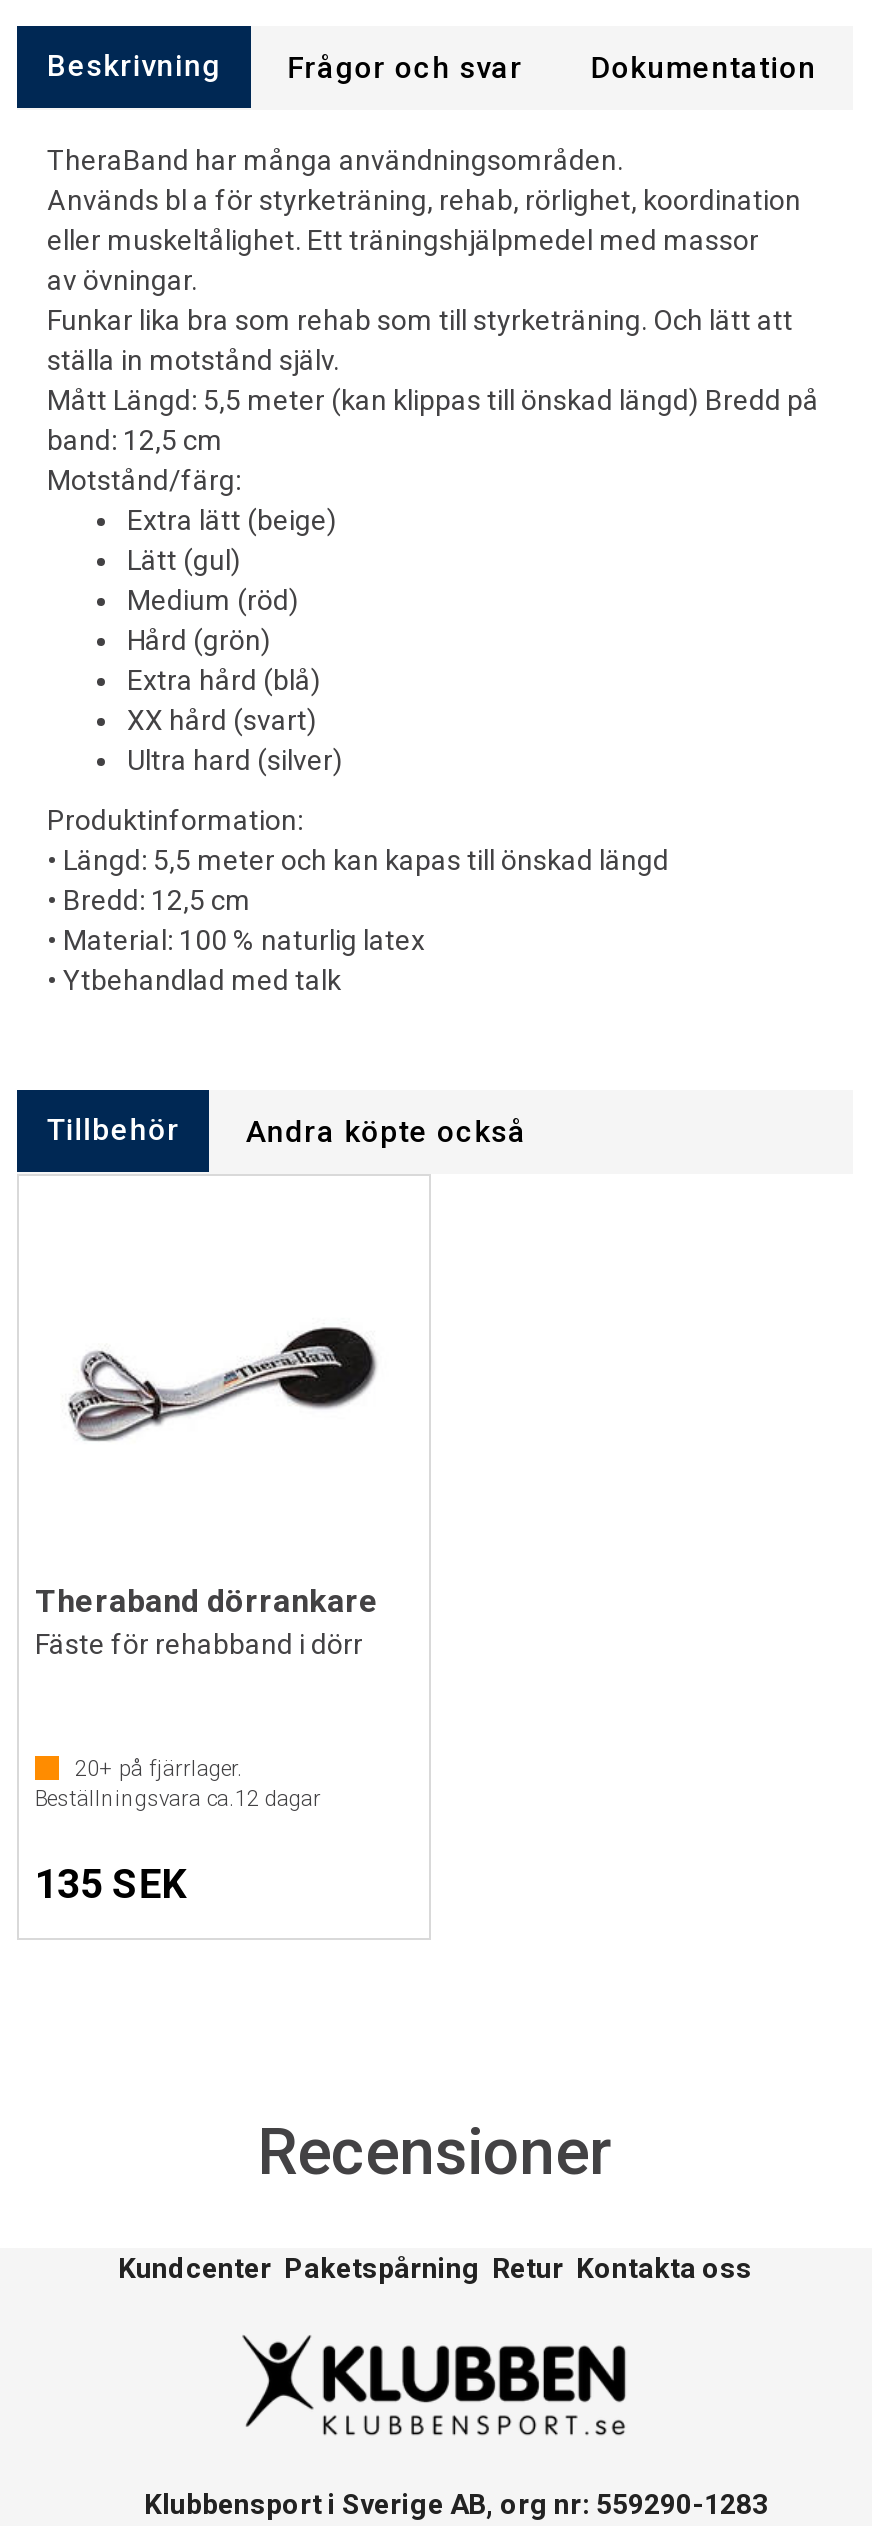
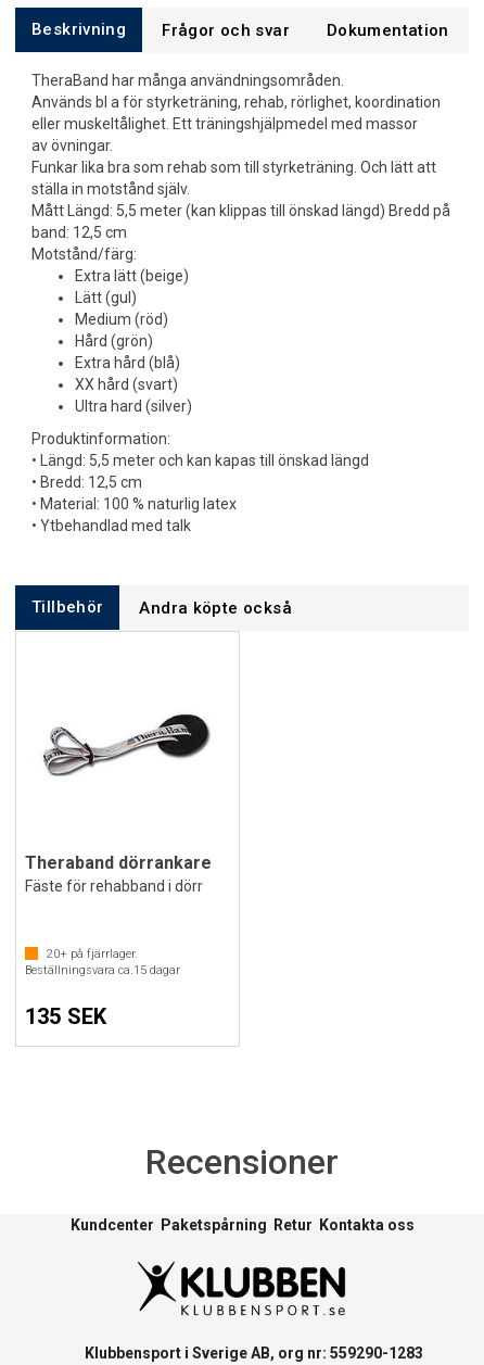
- Beställningsvara ca. 12 dagar
+ Beställningsvara ca. 15 dagar
